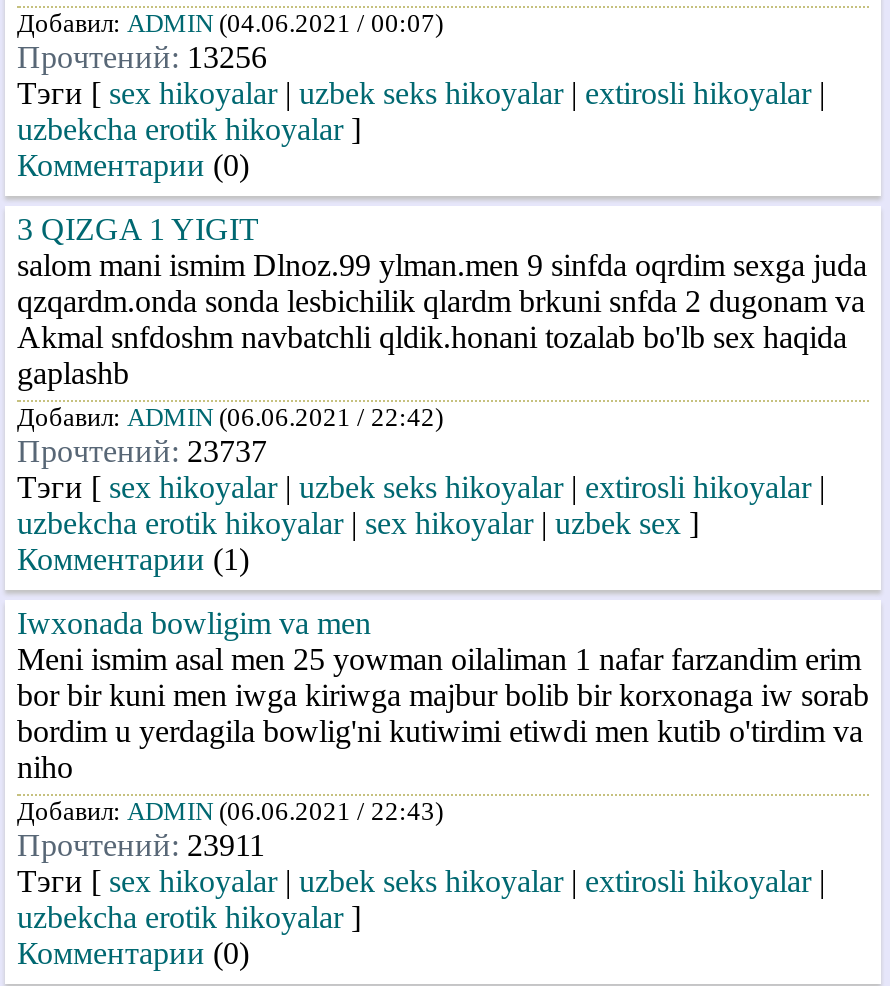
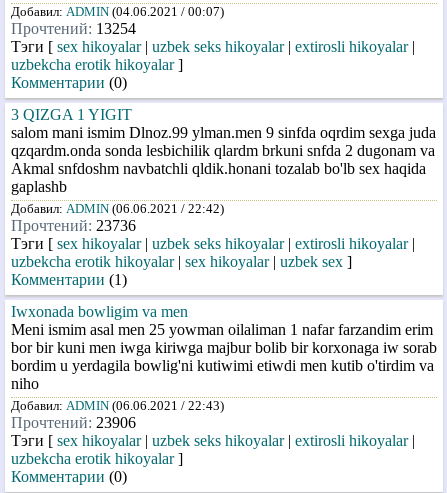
- Прочтений: 13256
+ Прочтений: 13254

- Прочтений: 23737
+ Прочтений: 23736

- Прочтений: 23911
+ Прочтений: 23906
